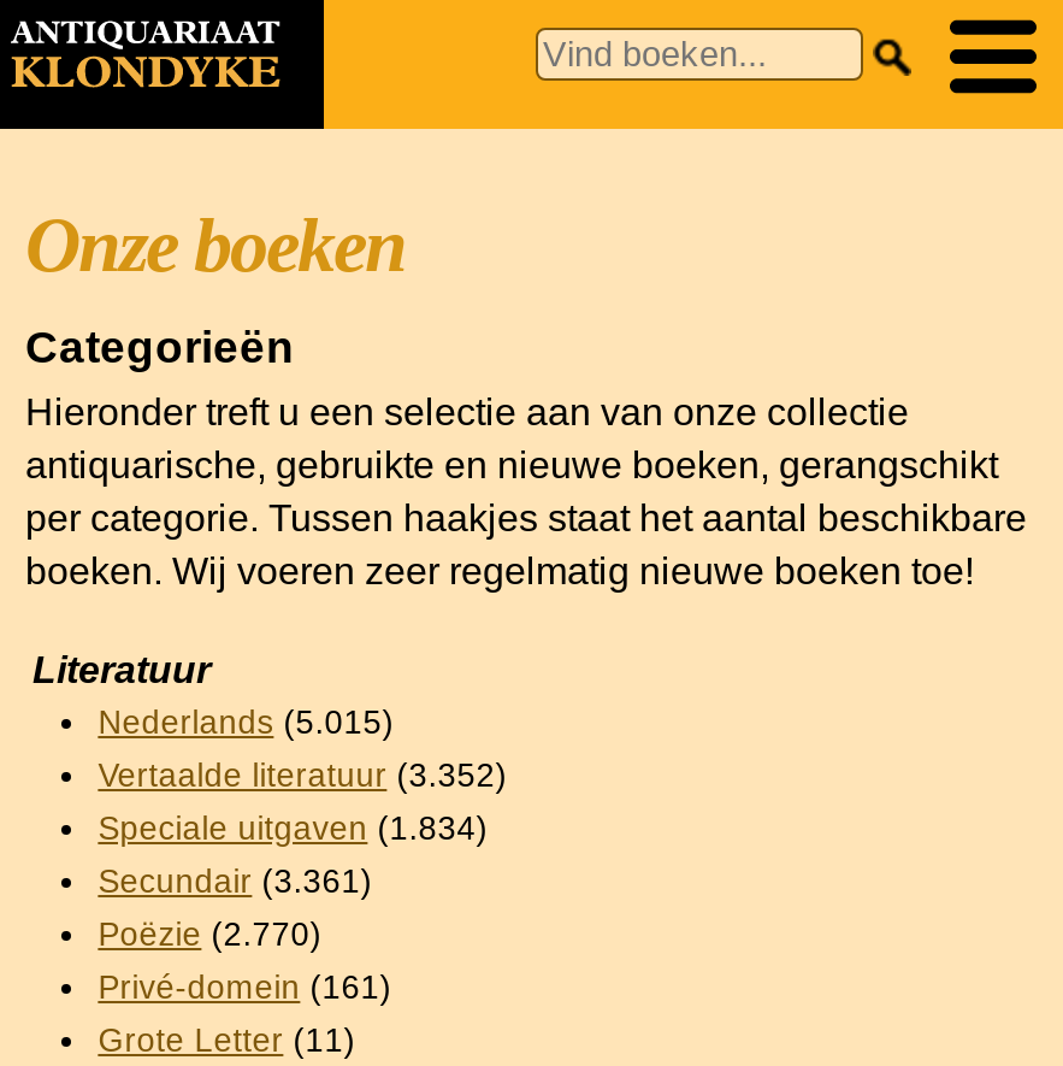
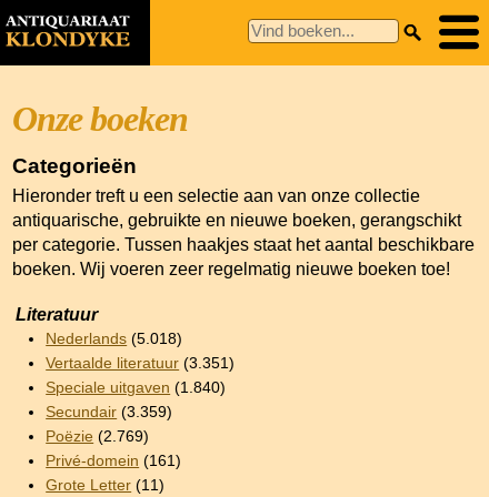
- Nederlands (5.015)
+ Nederlands (5.018)

- Vertaalde literatuur (3.352)
+ Vertaalde literatuur (3.351)

- Speciale uitgaven (1.834)
+ Speciale uitgaven (1.840)

- Secundair (3.361)
+ Secundair (3.359)

- Poëzie (2.770)
+ Poëzie (2.769)
